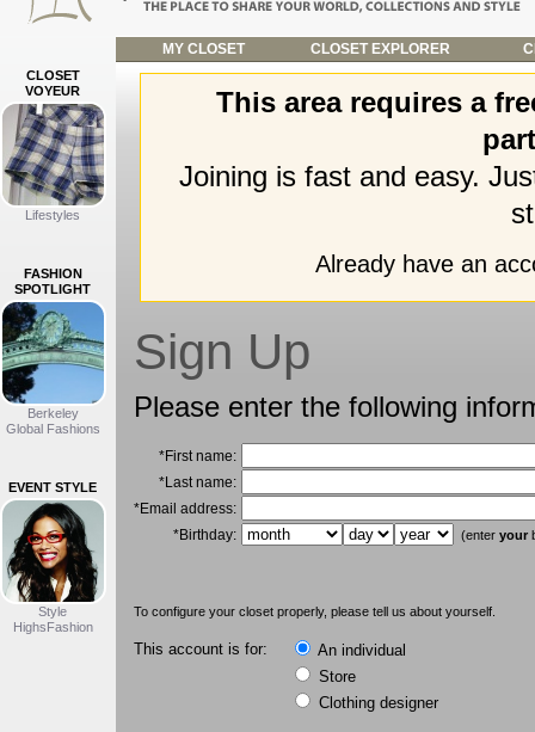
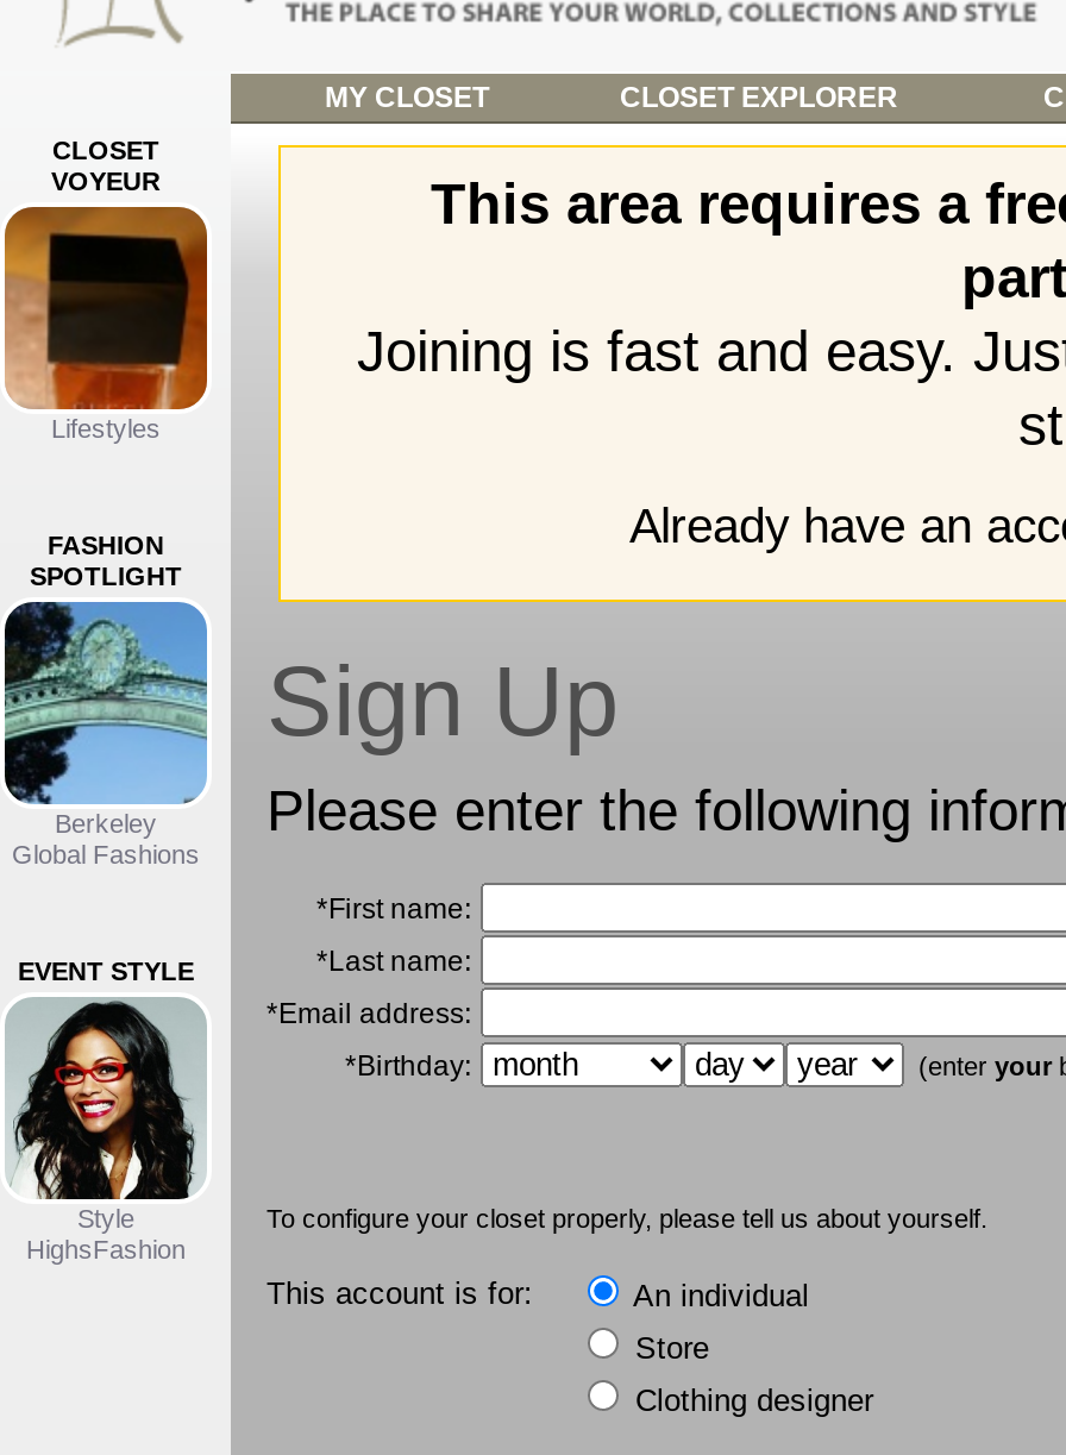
- [image]
+ [image]
